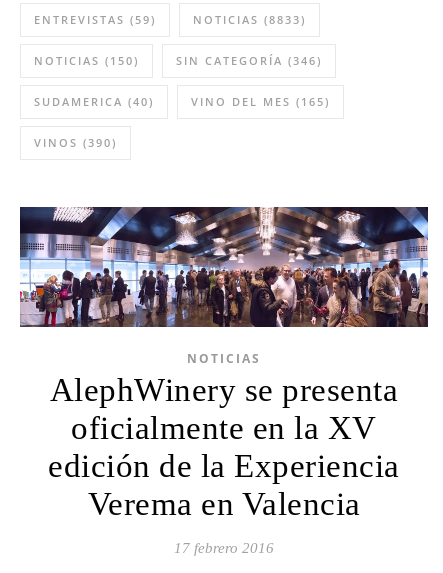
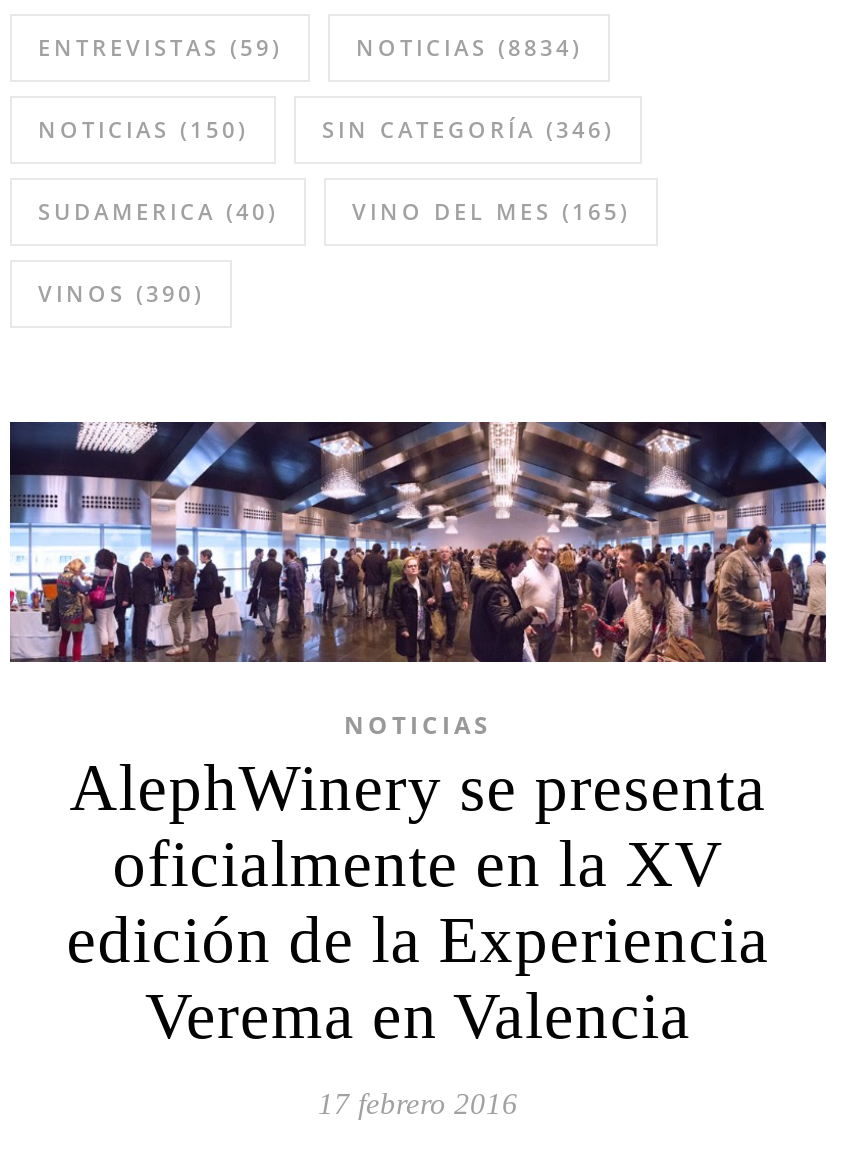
- NOTICIAS (8833)
+ NOTICIAS (8834)
